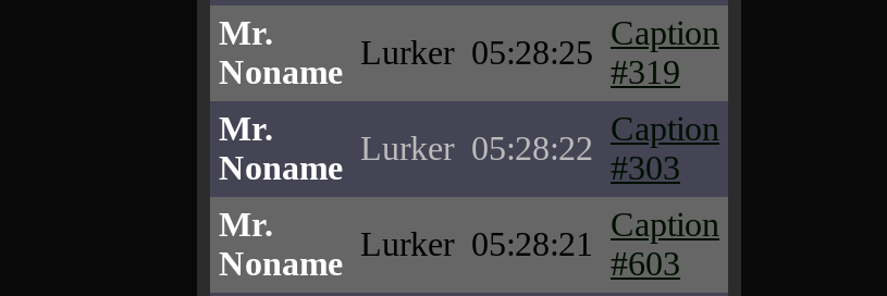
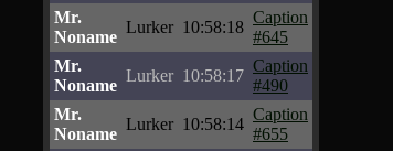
- Lurker 05:28:25
+ Lurker 10:58:18

- #319
+ #645

- Lurker 05:28:22
+ Lurker 10:58:17

- #303
+ #490

- Lurker 05:28:21
+ Lurker 10:58:14

- #603
+ #655
